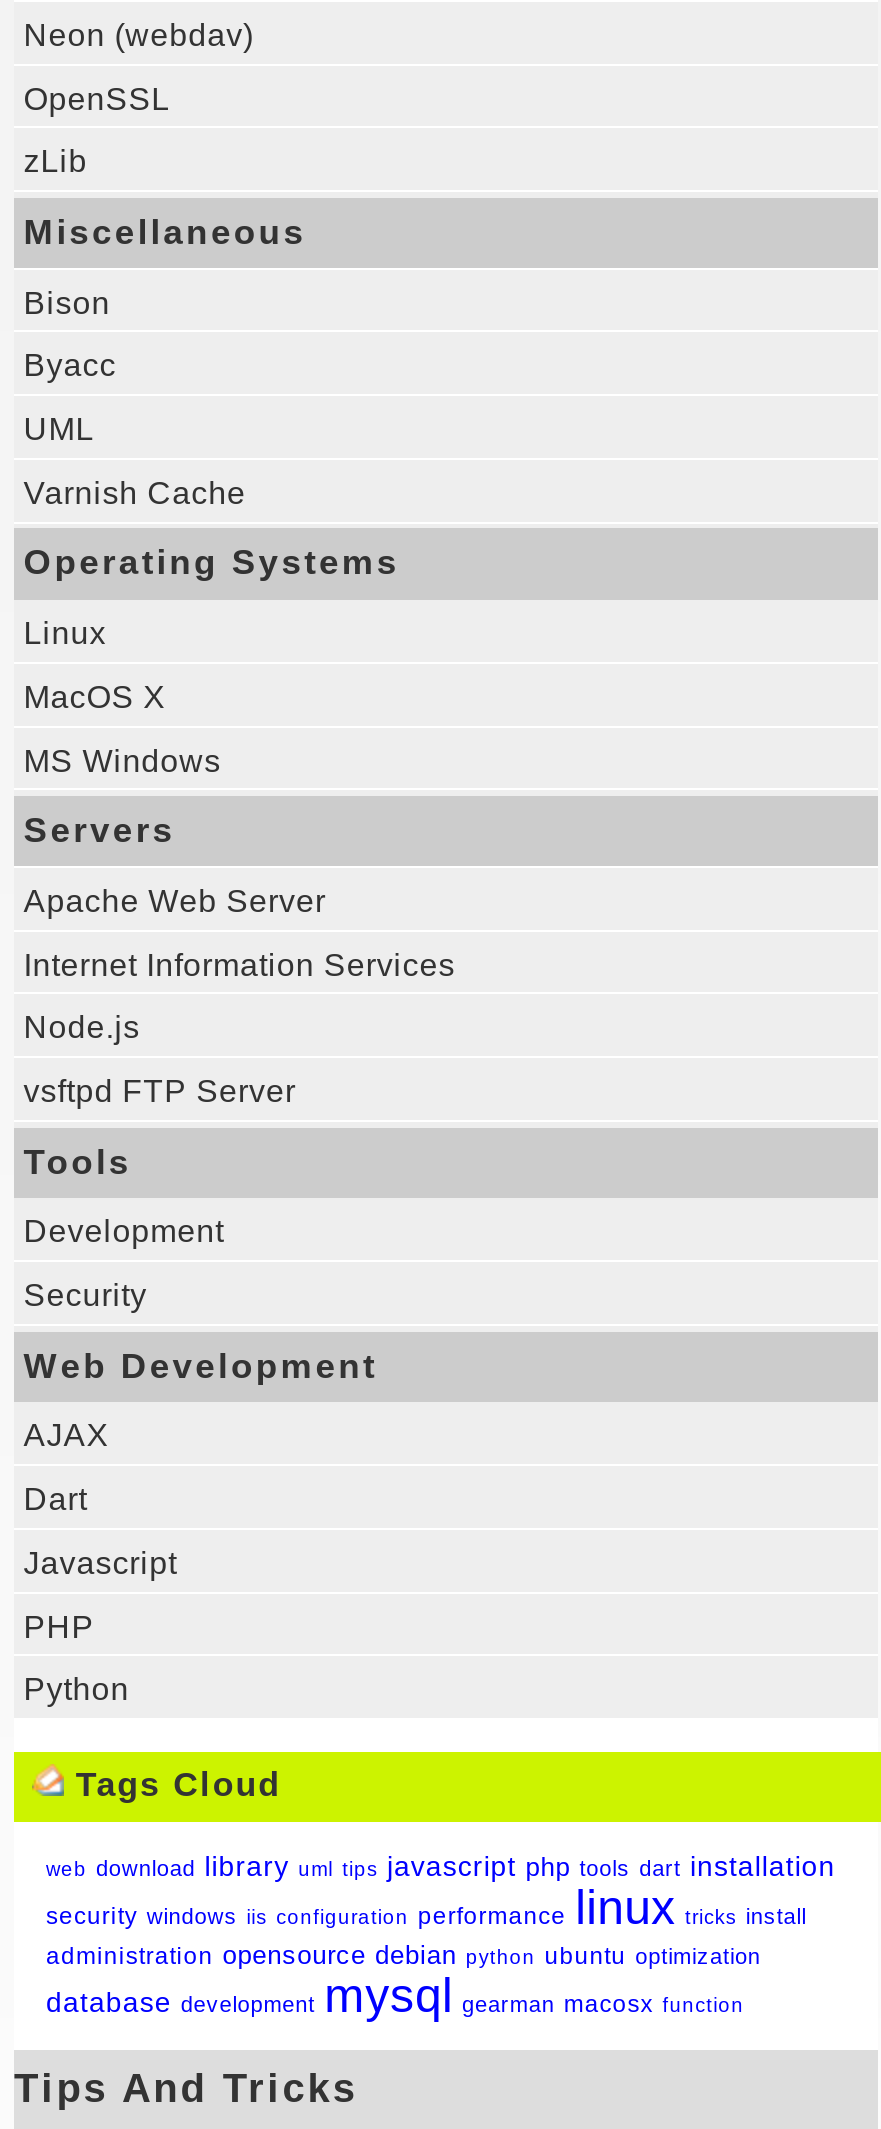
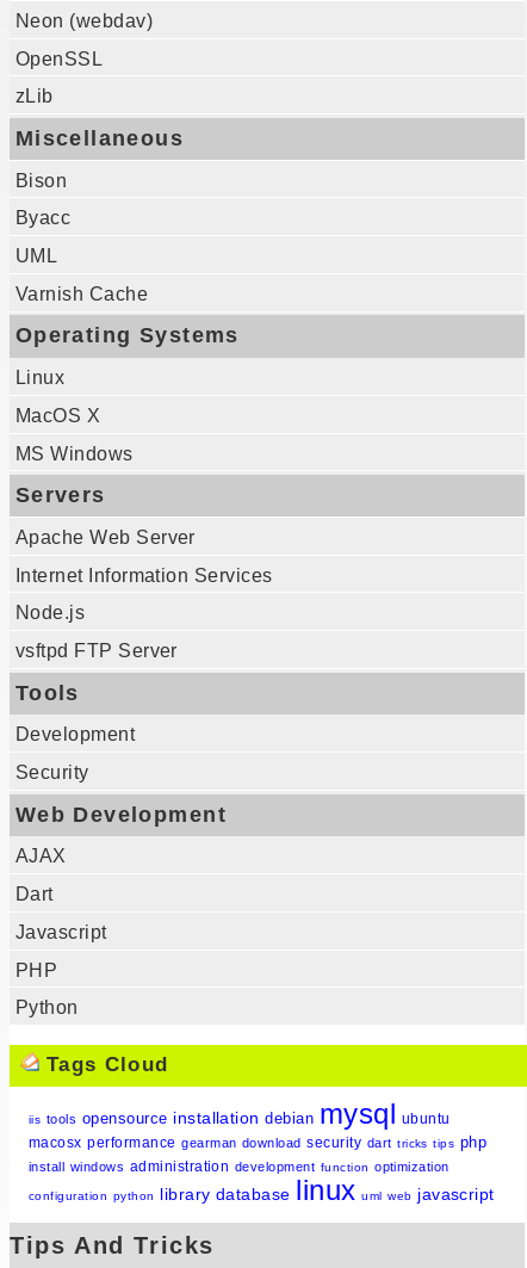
- web download library uml tips javascript php tools dart installation
- security windows iis configuration performance linux tricks install
- administration opensource debian python ubuntu optimization
- database development mysql gearman macosx function
+ iis tools opensource installation debian mysql ubuntu
+ macosx performance gearman download security dart tricks tips php
+ install windows administration development function optimization
+ configuration python library database linux uml web javascript
